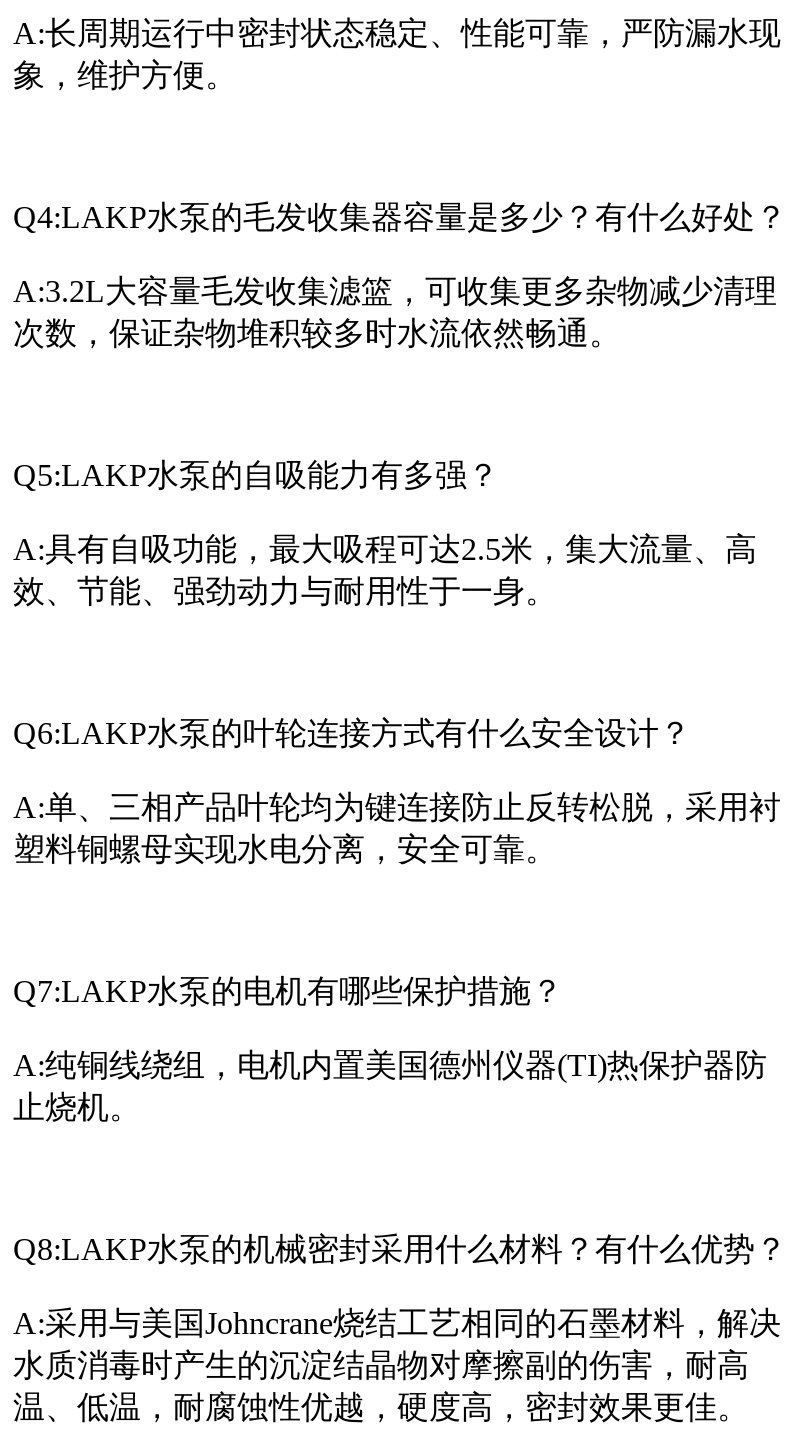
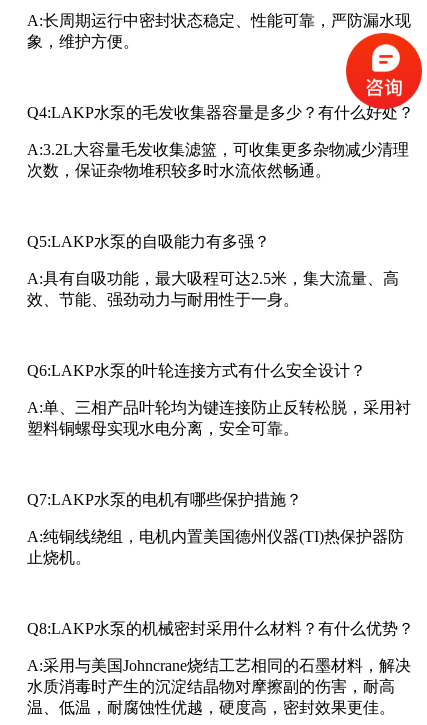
+ [image]
